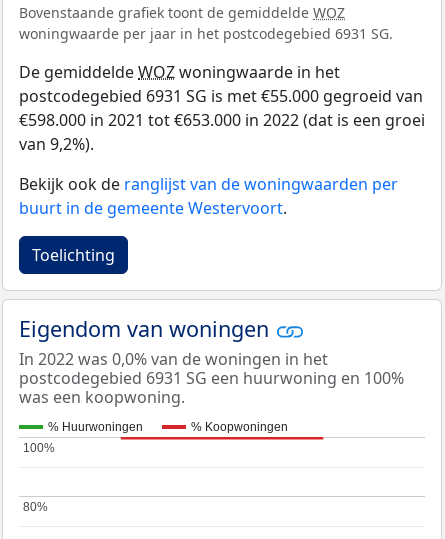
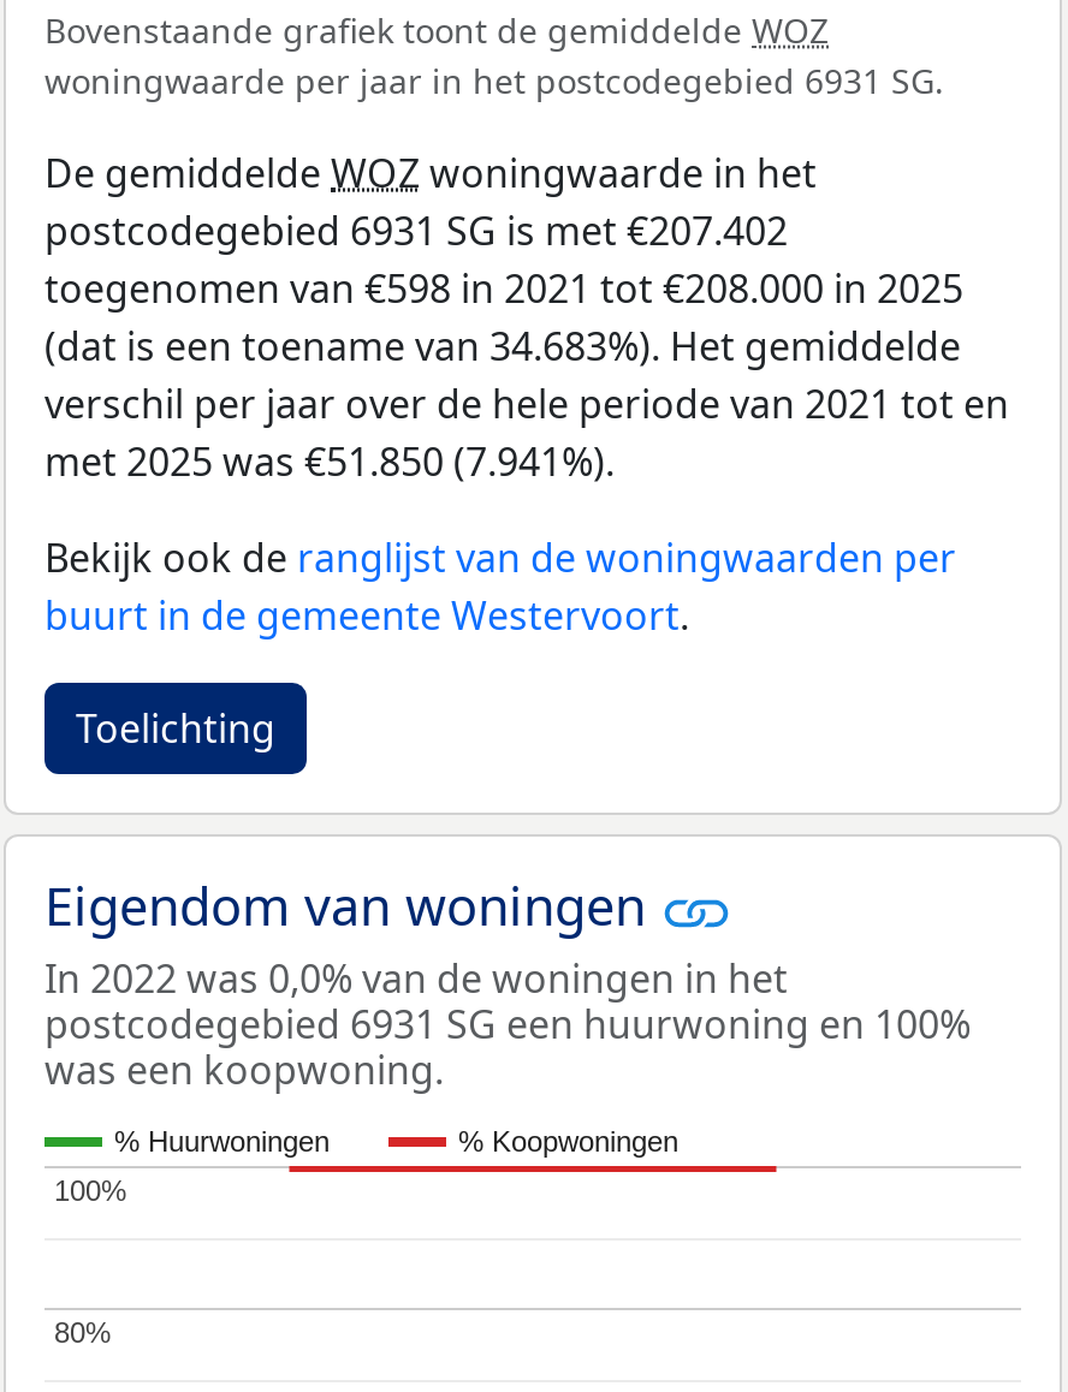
- postcodegebied 6931 SG is met €55.000 gegroeid van
- €598.000 in 2021 tot €653.000 in 2022 (dat is een groei
- van 9,2%).
+ postcodegebied 6931 SG is met €207.402
+ toegenomen van €598 in 2021 tot €208.000 in 2025
+ (dat is een toename van 34.683%). Het gemiddelde
+ verschil per jaar over de hele periode van 2021 tot en
+ met 2025 was €51.850 (7.941%).
